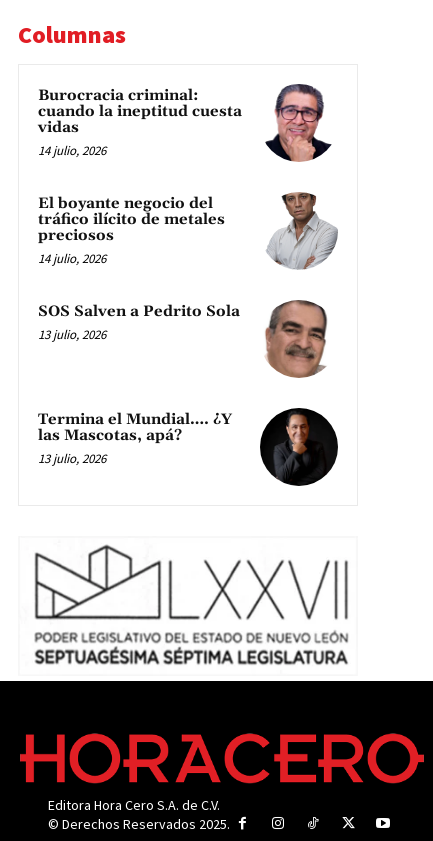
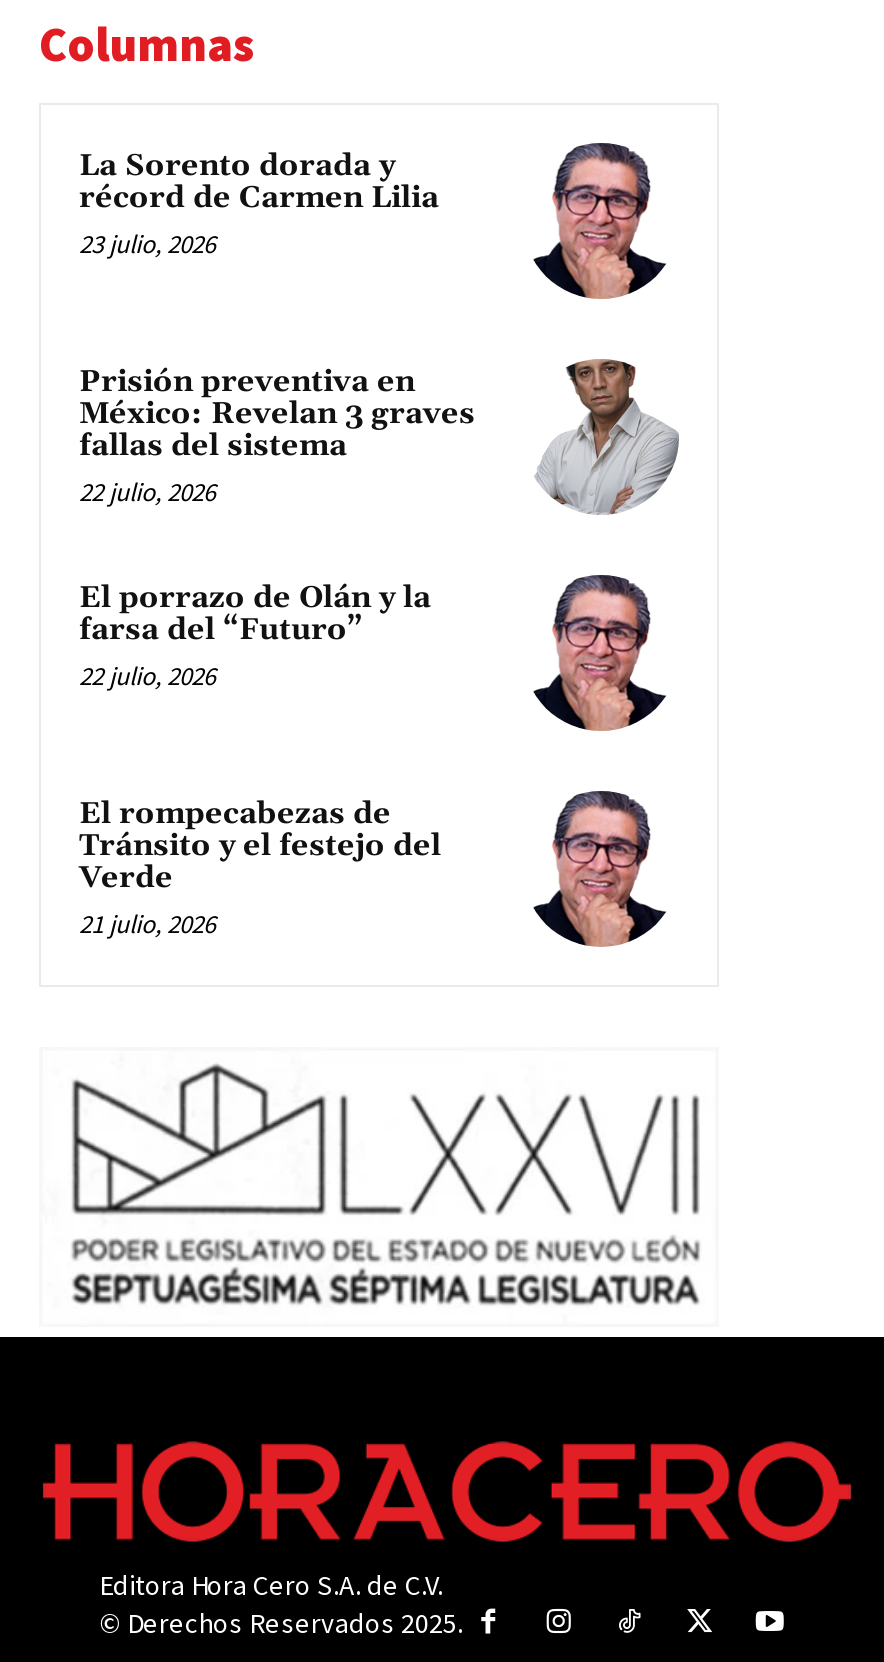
- Burocracia criminal:
- cuando la ineptitud cuesta
- vidas
- 14 julio, 2026
+ La Sorento dorada y
+ récord de Carmen Lilia
+ 23 julio, 2026

- El boyante negocio del
- tráfico ilícito de metales
- preciosos
- 14 julio, 2026
+ Prisión preventiva en
+ México: Revelan 3 graves
+ fallas del sistema
+ 22 julio, 2026

- SOS Salven a Pedrito Sola
- 13 julio, 2026
+ El porrazo de Olán y la
+ farsa del “Futuro”
+ 22 julio, 2026

- [image]
+ [image]

- Termina el Mundial…. ¿Y
- las Mascotas, apá?
- 13 julio, 2026
+ El rompecabezas de
+ Tránsito y el festejo del
+ Verde
+ 21 julio, 2026

- [image]
+ [image]
